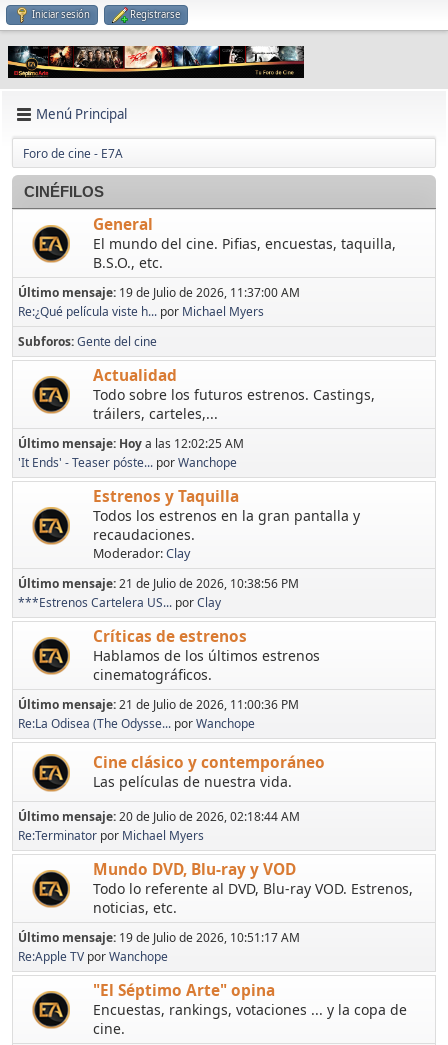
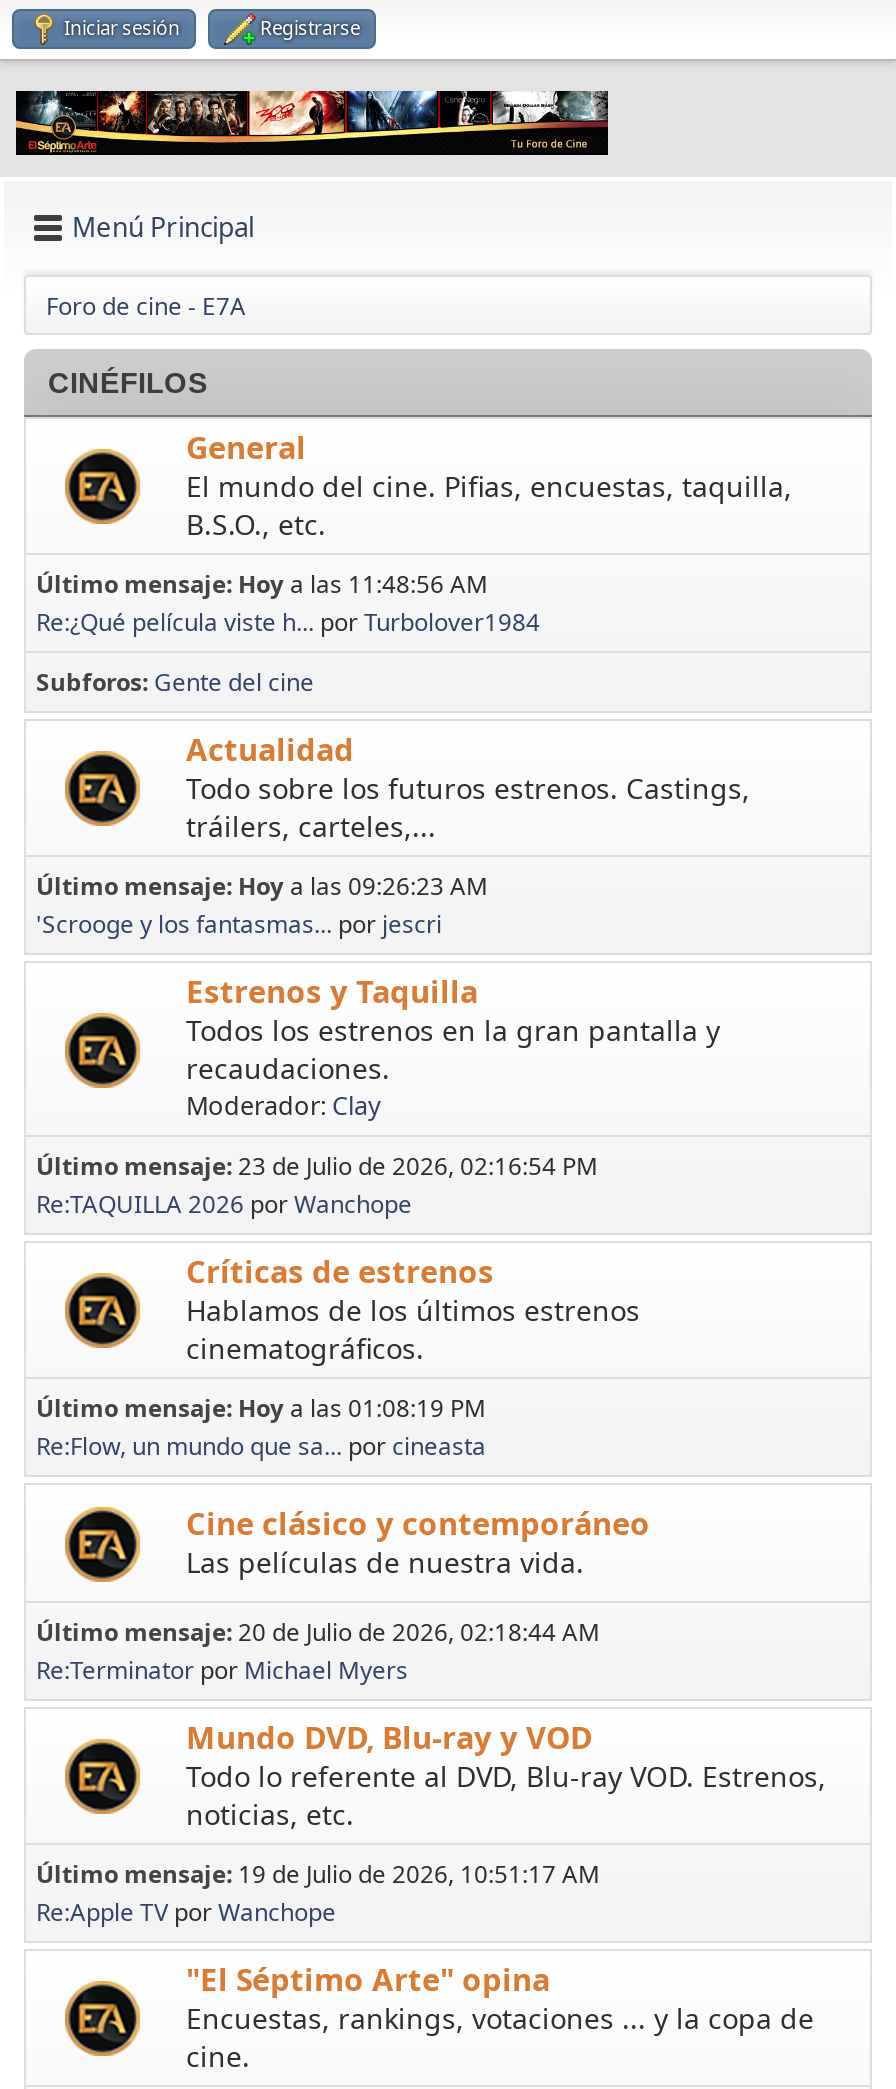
- Último mensaje: 19 de Julio de 2026, 11:37:00 AM
- Re:¿Qué película viste h... por Michael Myers
+ Último mensaje: Hoy a las 11:48:56 AM
+ Re:¿Qué película viste h... por Turbolover1984

- Último mensaje: Hoy a las 12:02:25 AM
- 'It Ends' - Teaser póste... por Wanchope
+ Último mensaje: Hoy a las 09:26:23 AM
+ 'Scrooge y los fantasmas... por jescri

- Último mensaje: 21 de Julio de 2026, 10:38:56 PM
- ***Estrenos Cartelera US... por Clay
+ Último mensaje: 23 de Julio de 2026, 02:16:54 PM
+ Re:TAQUILLA 2026 por Wanchope

- Último mensaje: 21 de Julio de 2026, 11:00:36 PM
- Re:La Odisea (The Odysse... por Wanchope
+ Último mensaje: Hoy a las 01:08:19 PM
+ Re:Flow, un mundo que sa... por cineasta
